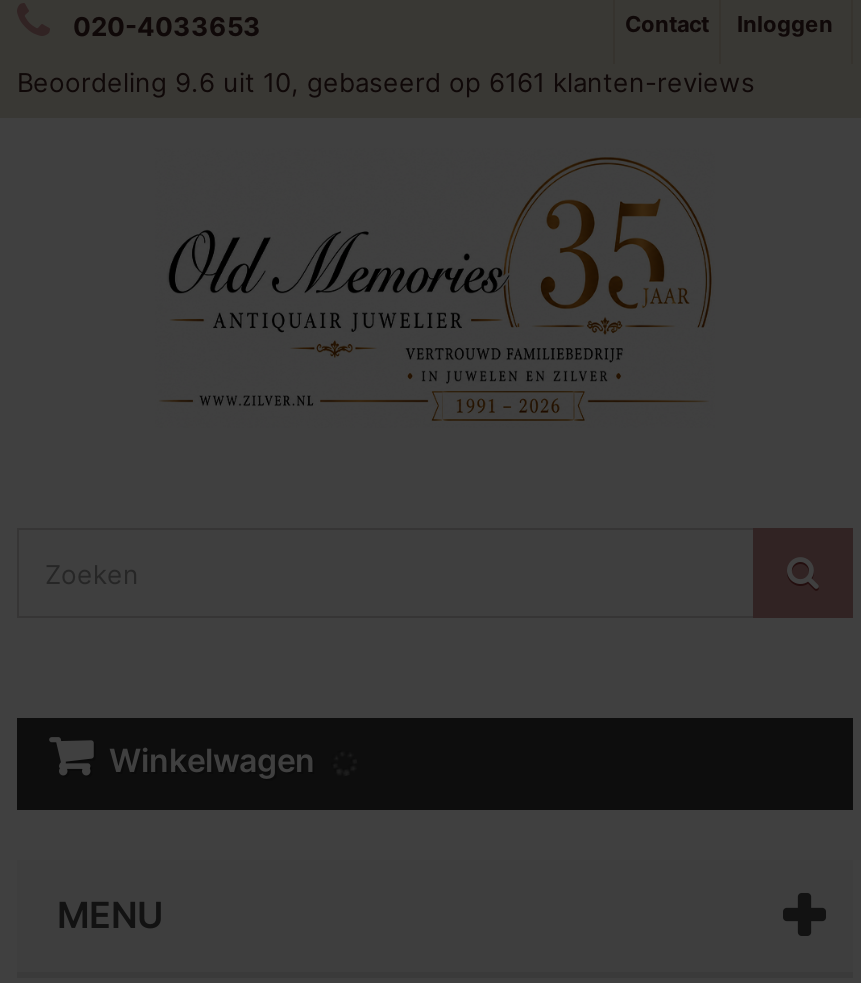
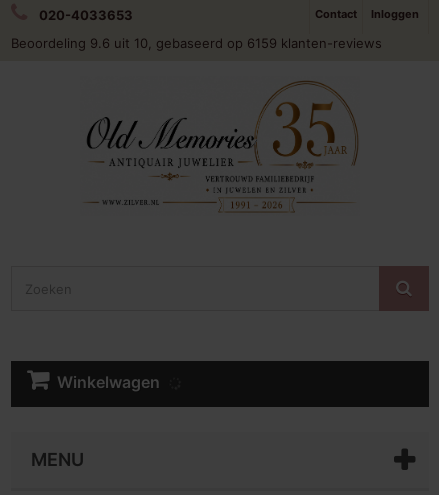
- Beoordeling 9.6 uit 10, gebaseerd op 6161 klanten-reviews
+ Beoordeling 9.6 uit 10, gebaseerd op 6159 klanten-reviews
